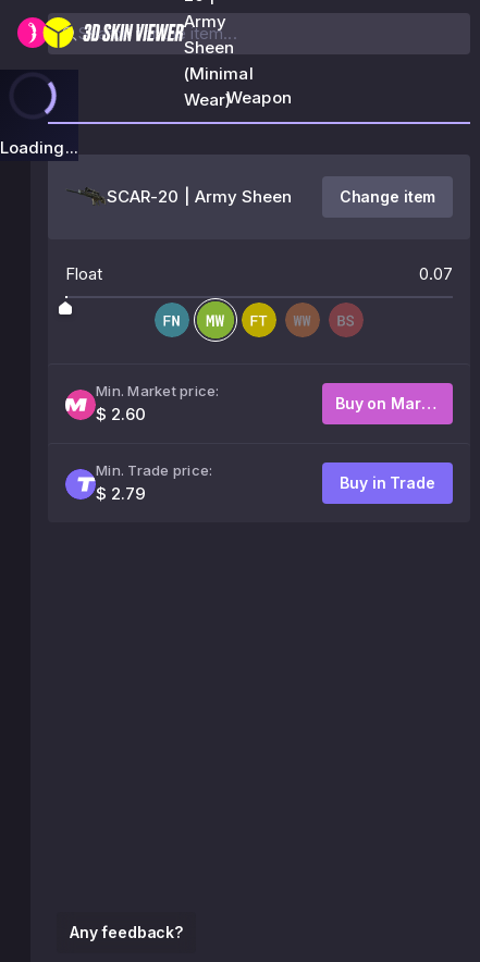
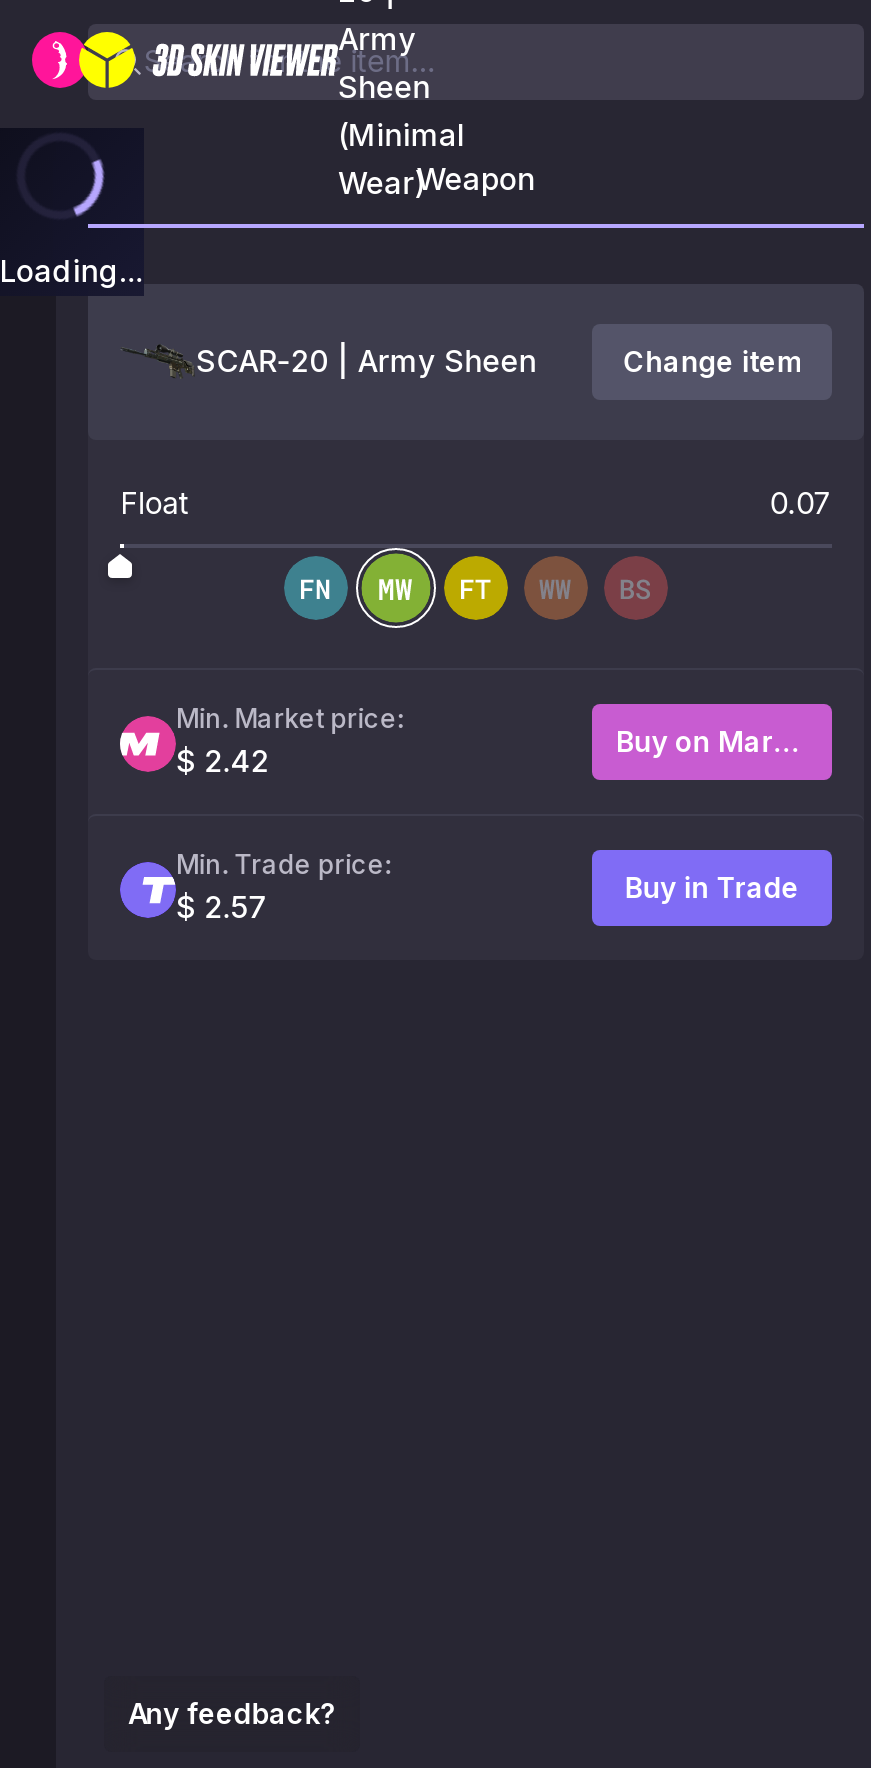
- $ 2.60
+ $ 2.42

- $ 2.79
+ $ 2.57
